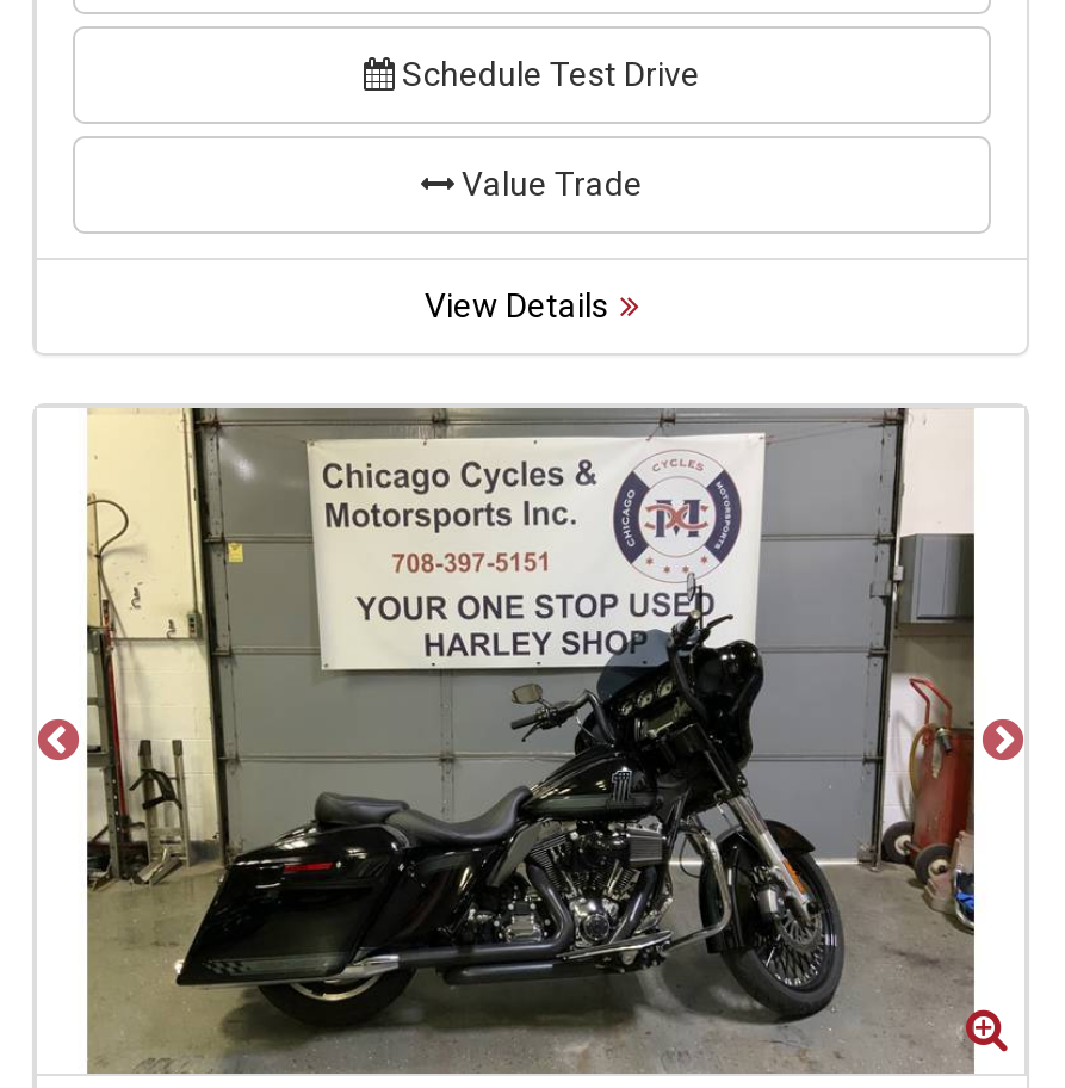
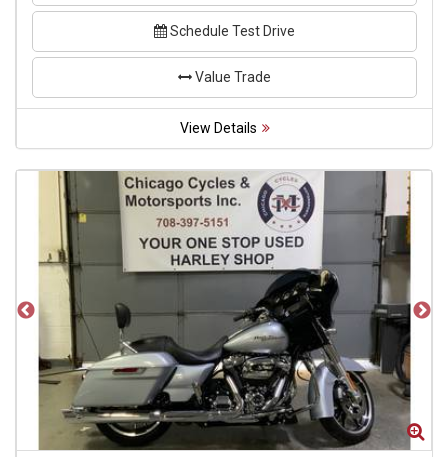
- [image]
+ [image]
